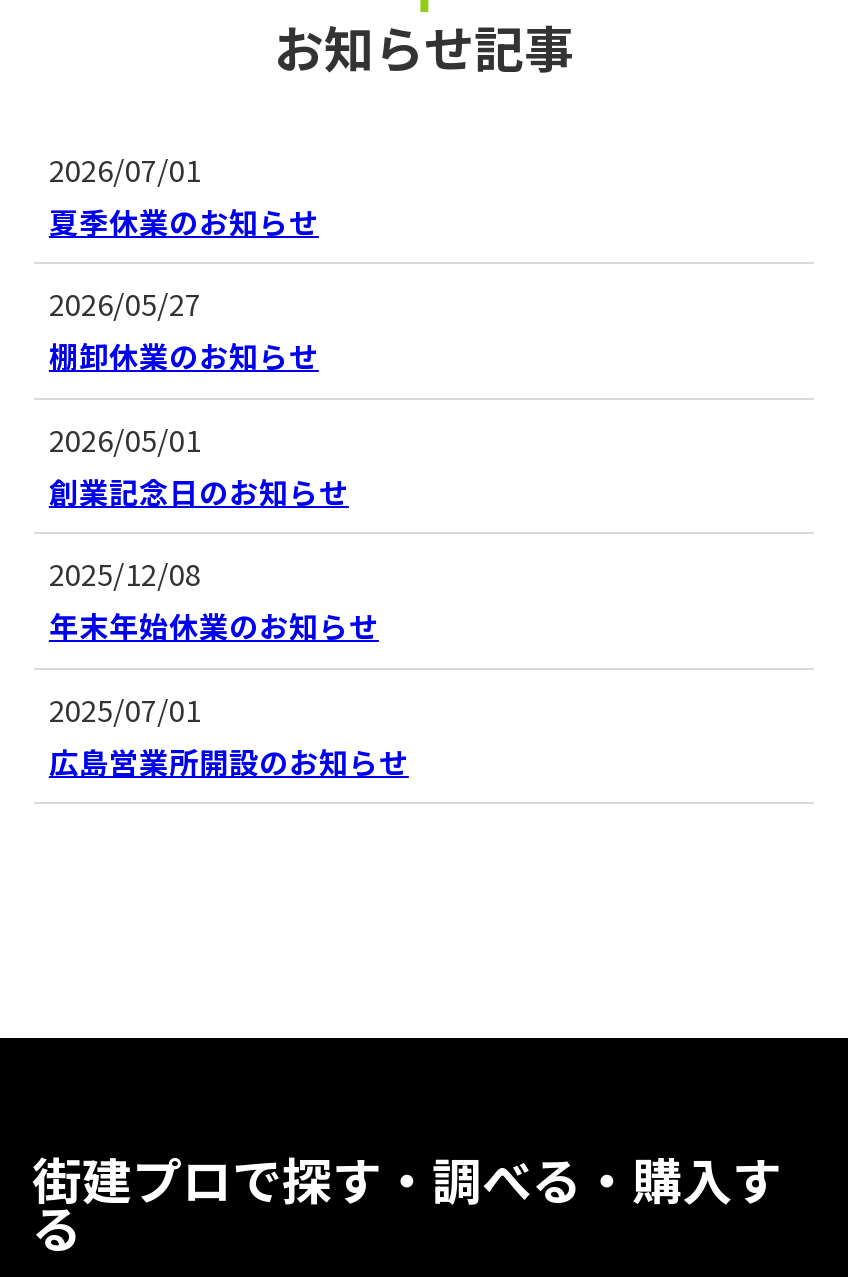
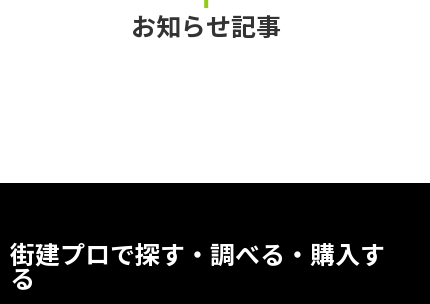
- 2026/07/01
- 夏季休業のお知らせ
- 2026/05/27
- 棚卸休業のお知らせ
- 2026/05/01
- 創業記念日のお知らせ
- 2025/12/08
- 年末年始休業のお知らせ
- 2025/07/01
- 広島営業所開設のお知らせ
